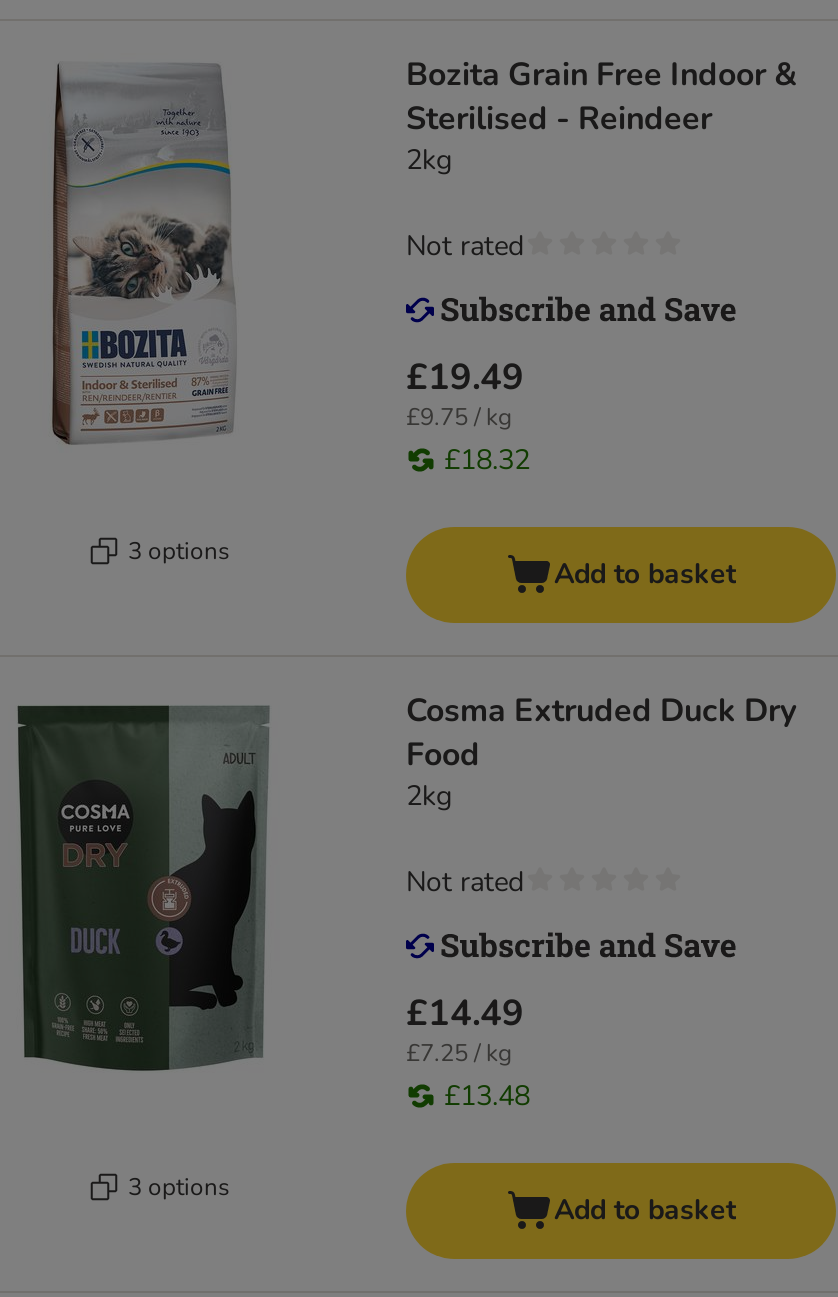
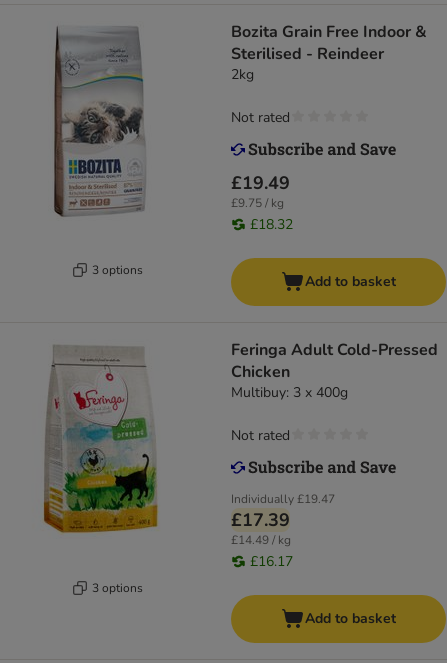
- Cosma Extruded Duck Dry
- Food
- 2kg
+ Feringa Adult Cold-Pressed
+ Chicken
+ Multibuy: 3 x 400g

- [image]
+ [image]

- £14.49
- £7.25 / kg
- £13.48
+ Individually £19.47
+ £17.39
+ £14.49 / kg
+ £16.17
